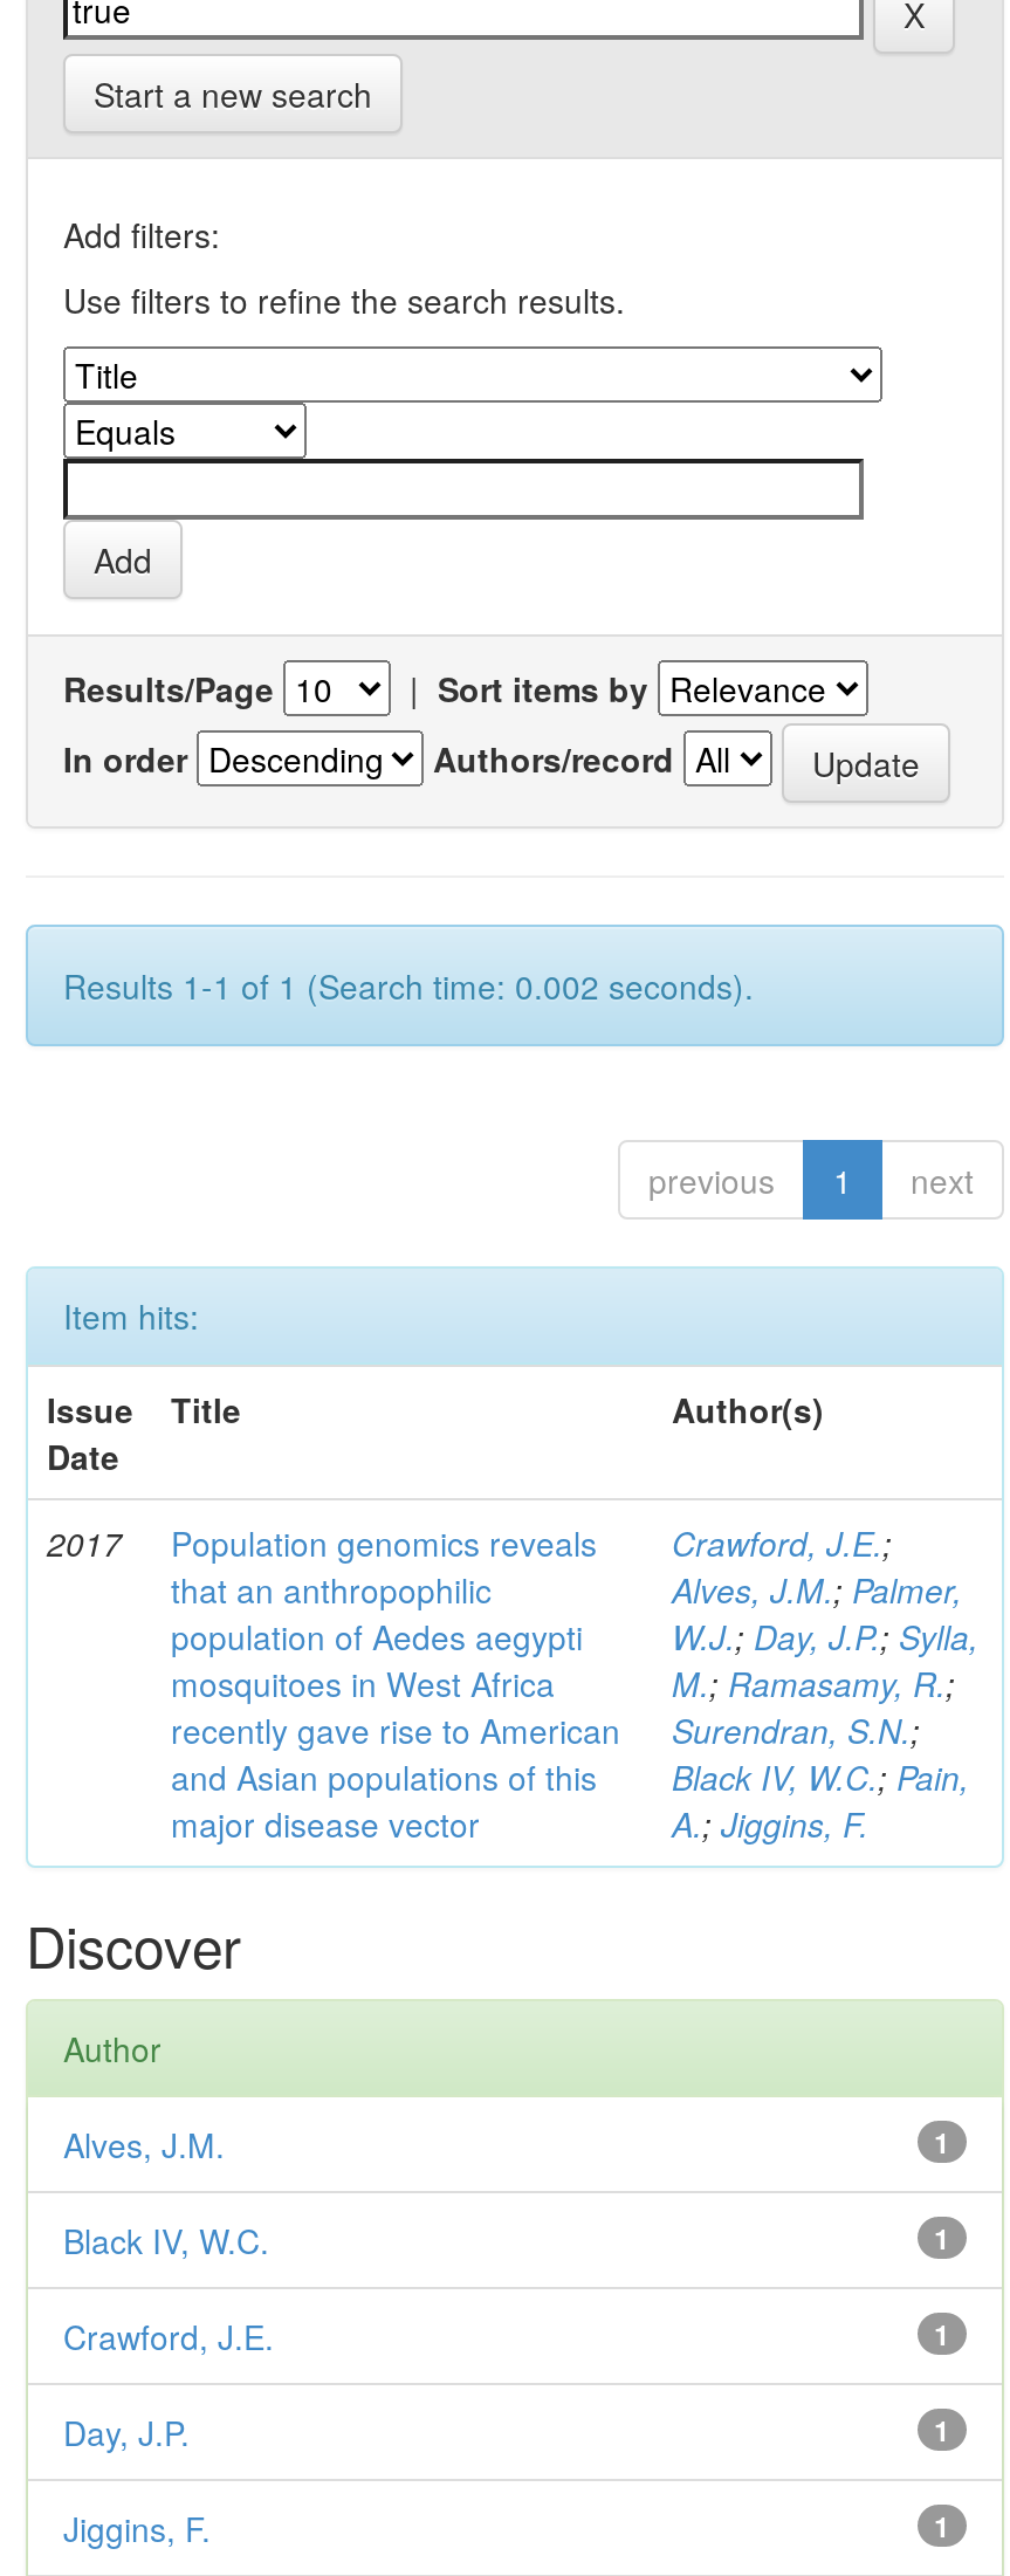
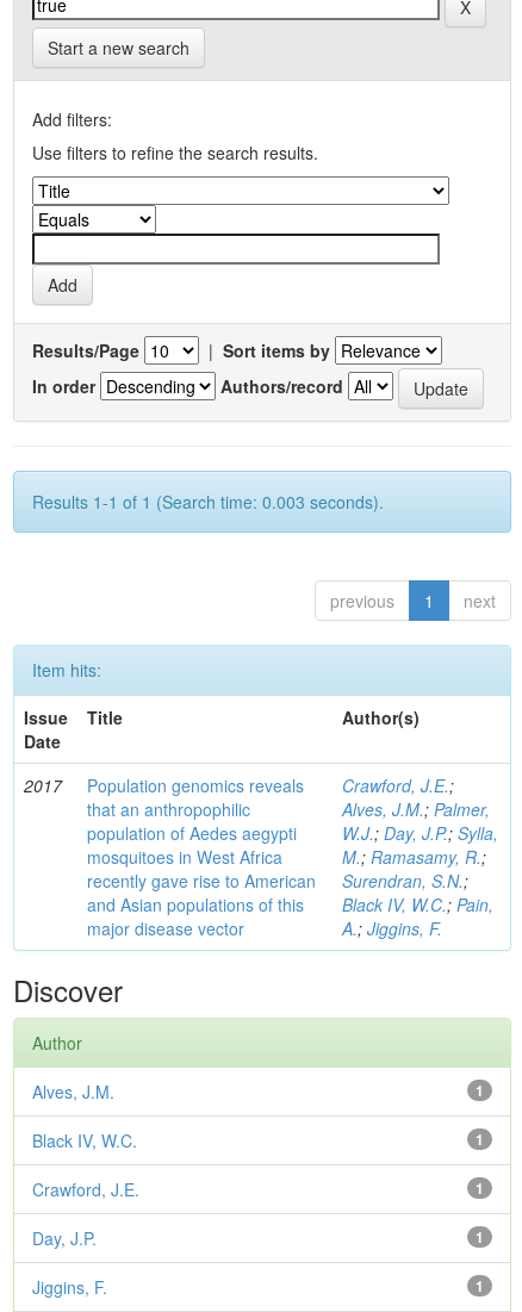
- Results 1-1 of 1 (Search time: 0.002 seconds).
+ Results 1-1 of 1 (Search time: 0.003 seconds).
